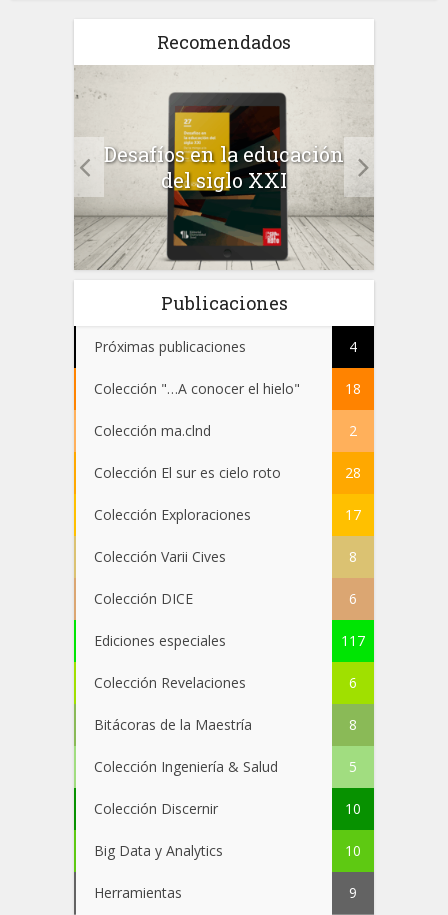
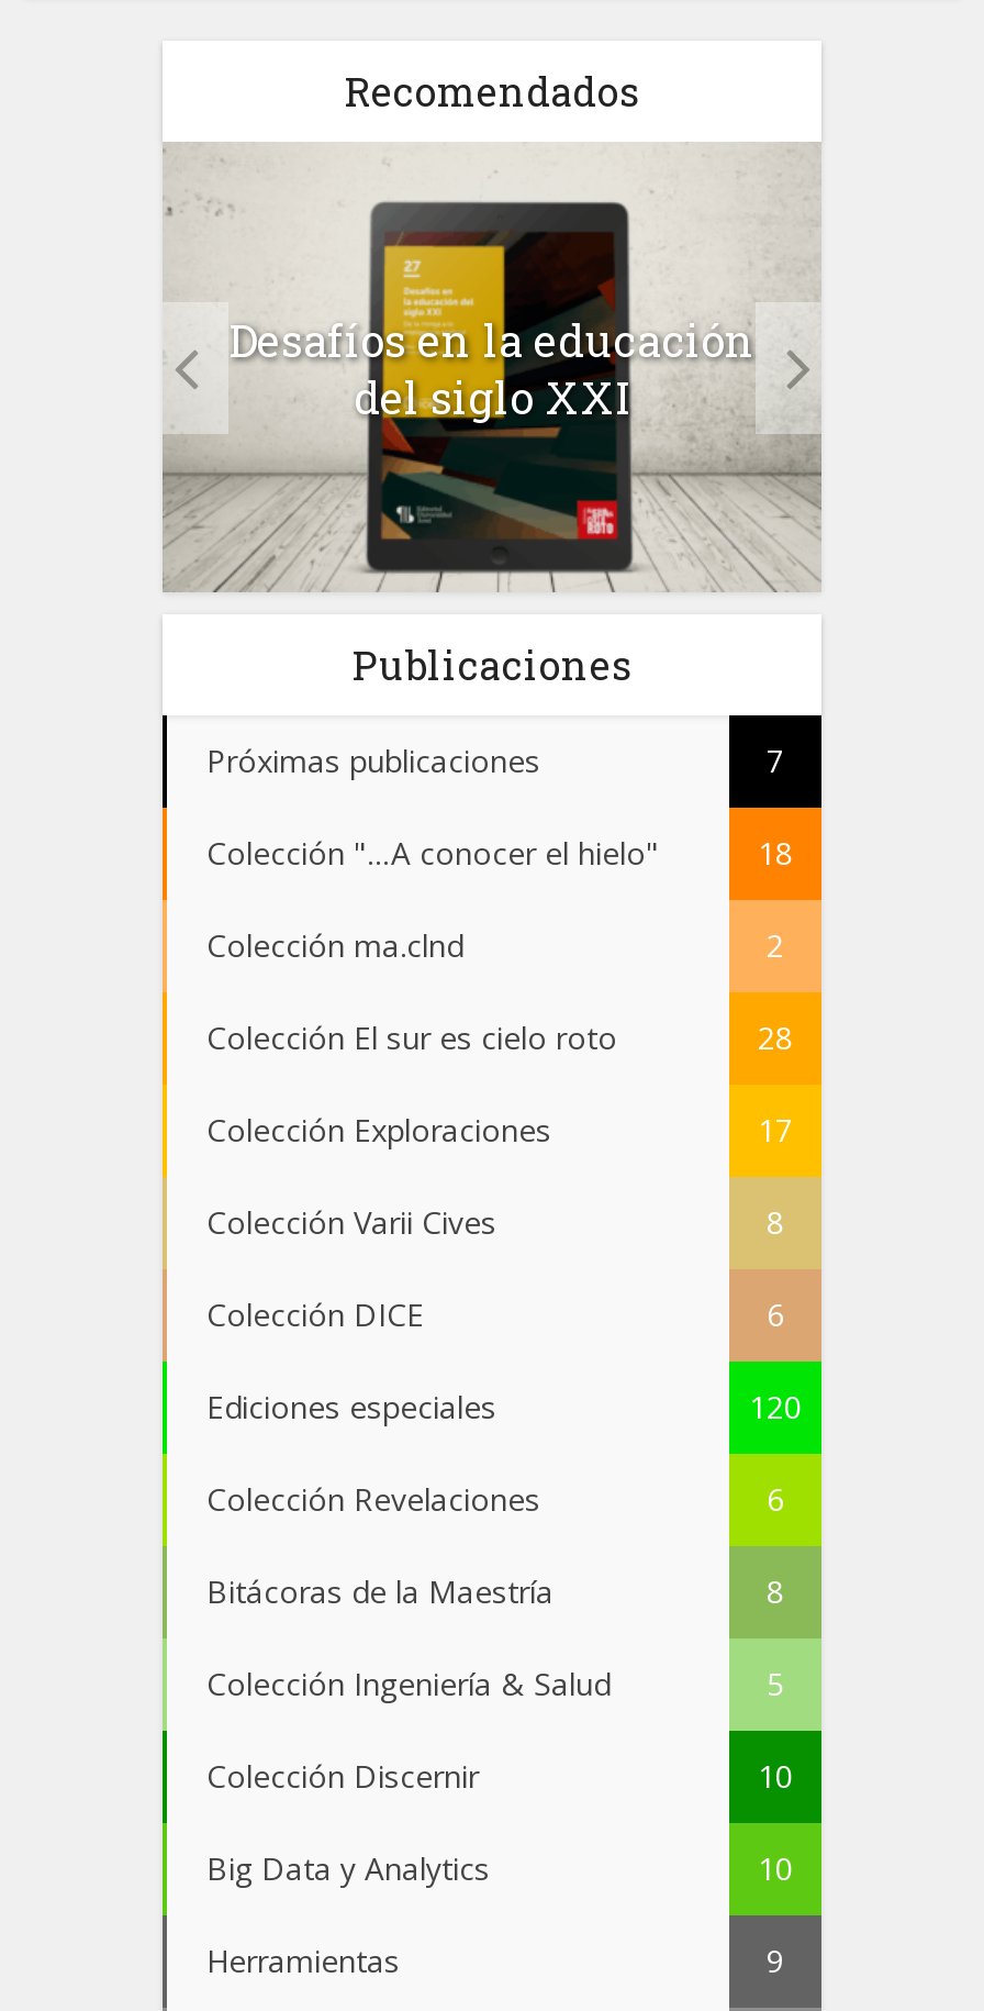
- 4
+ 7

- 117
+ 120
